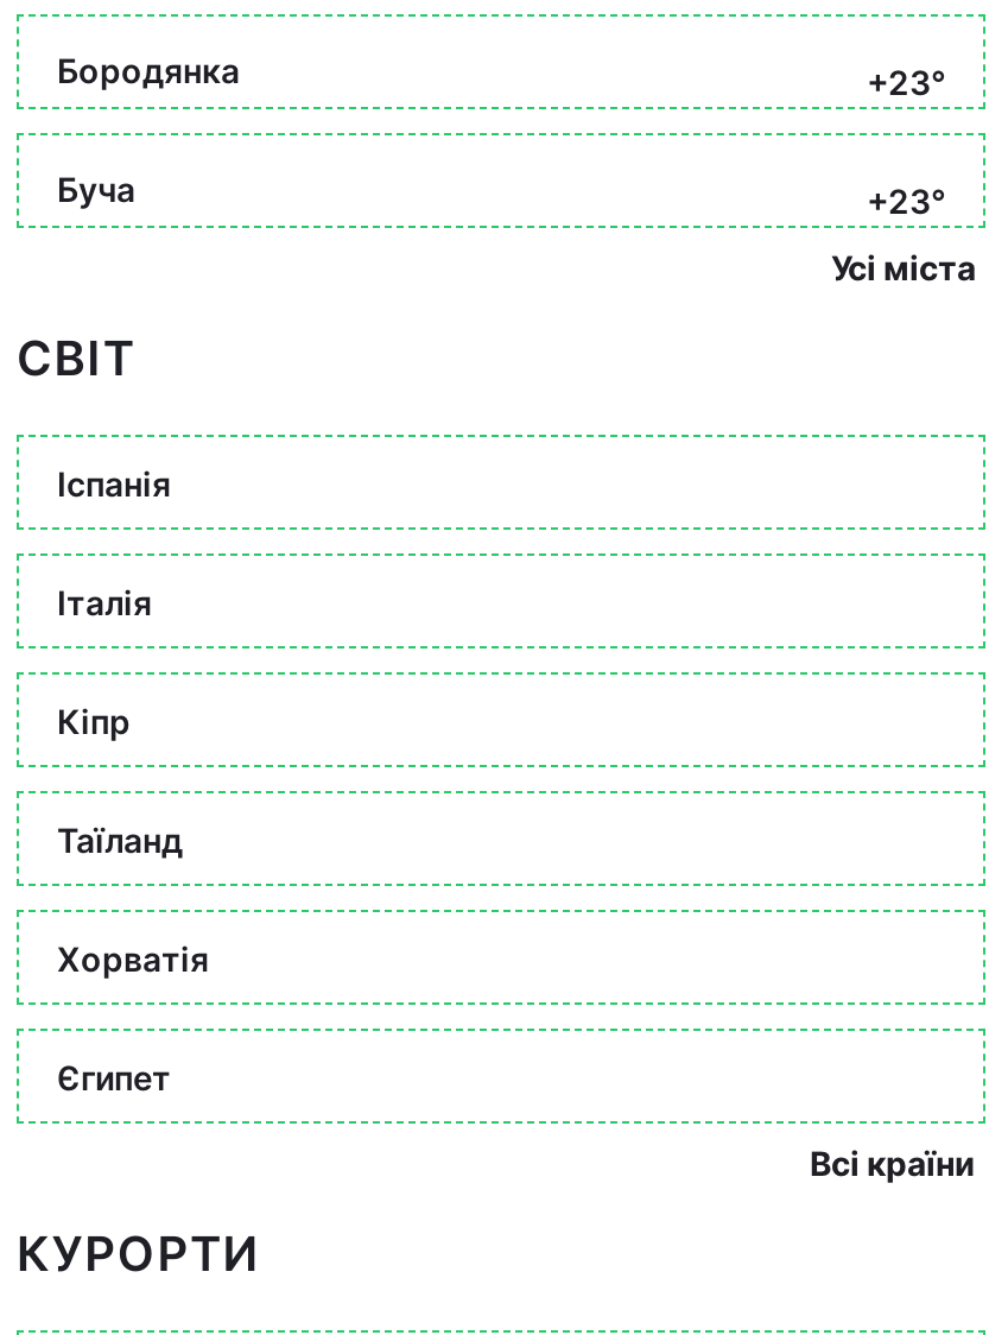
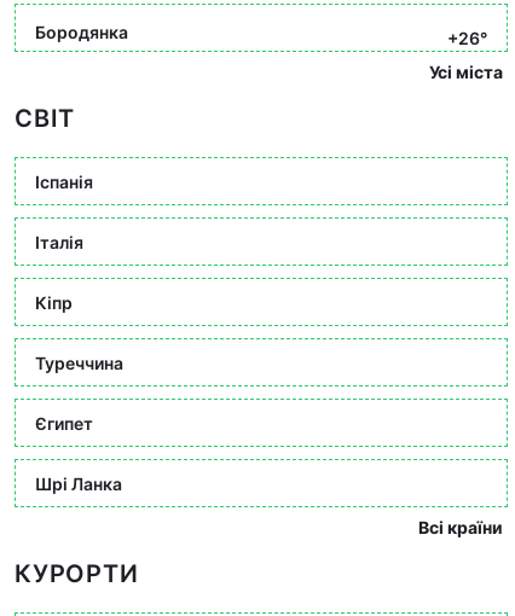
- +23°
- Буча
- +23°
+ +26°

- Таїланд
- Хорватія
+ Туреччина

moved up: Єгипет

+ Шрі Ланка
